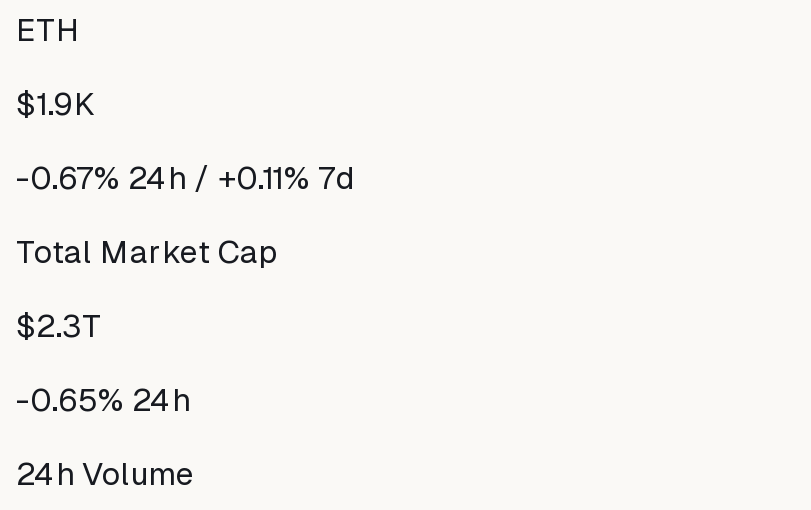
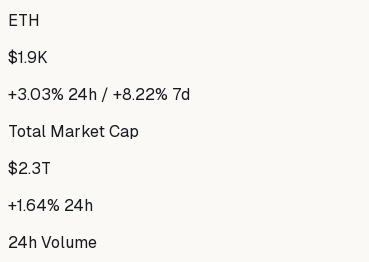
- -0.67% 24h / +0.11% 7d
+ +3.03% 24h / +8.22% 7d

- -0.65% 24h
+ +1.64% 24h
